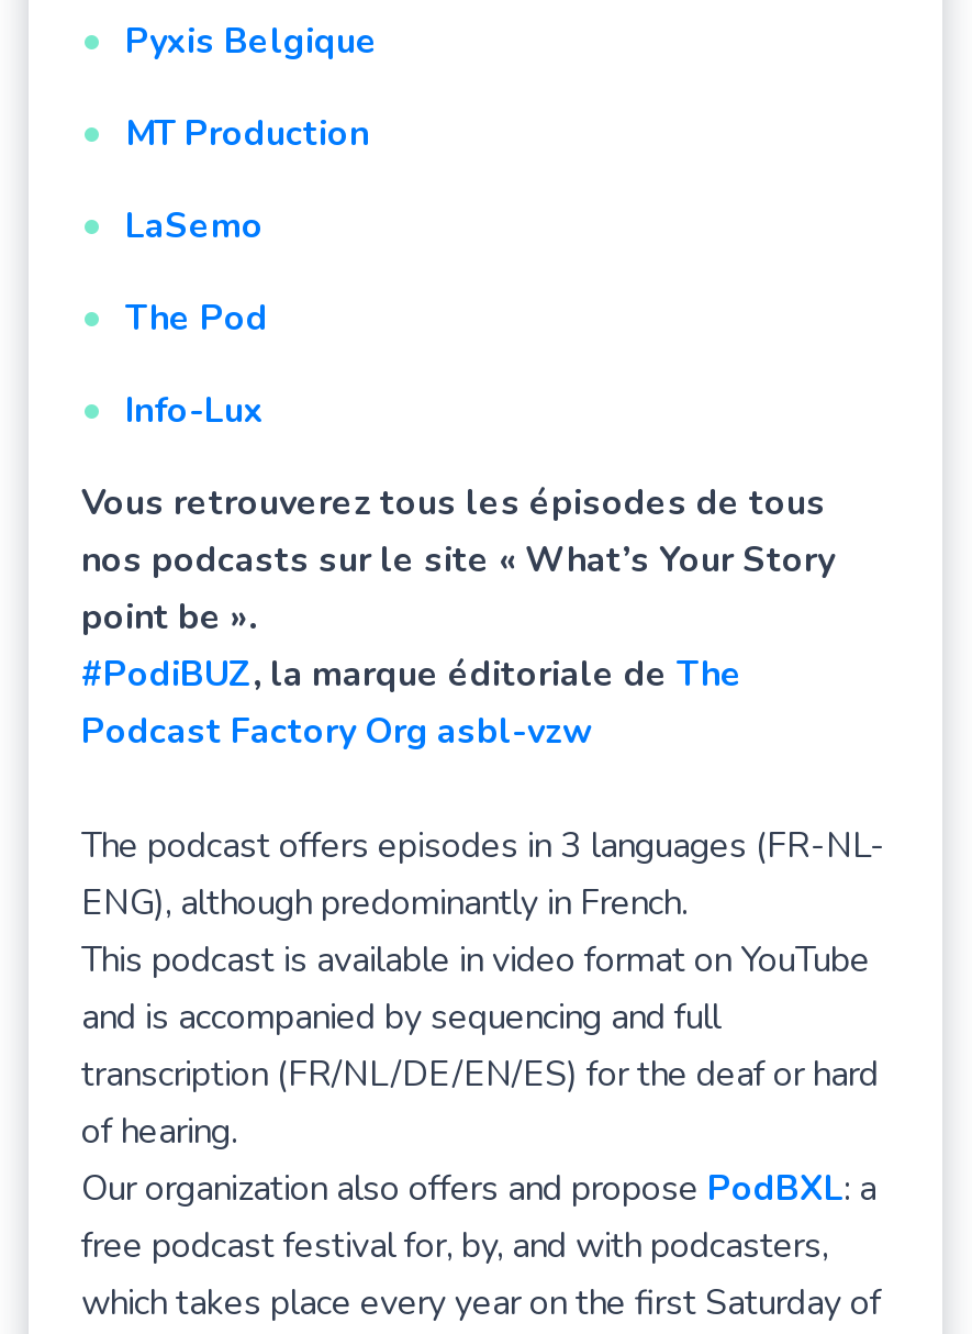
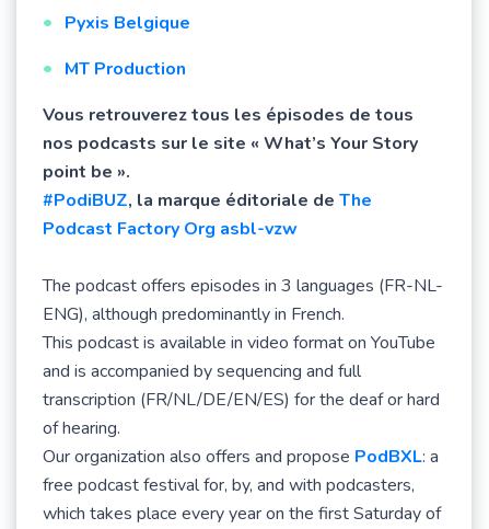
- LaSemo
- The Pod
- Info-Lux
